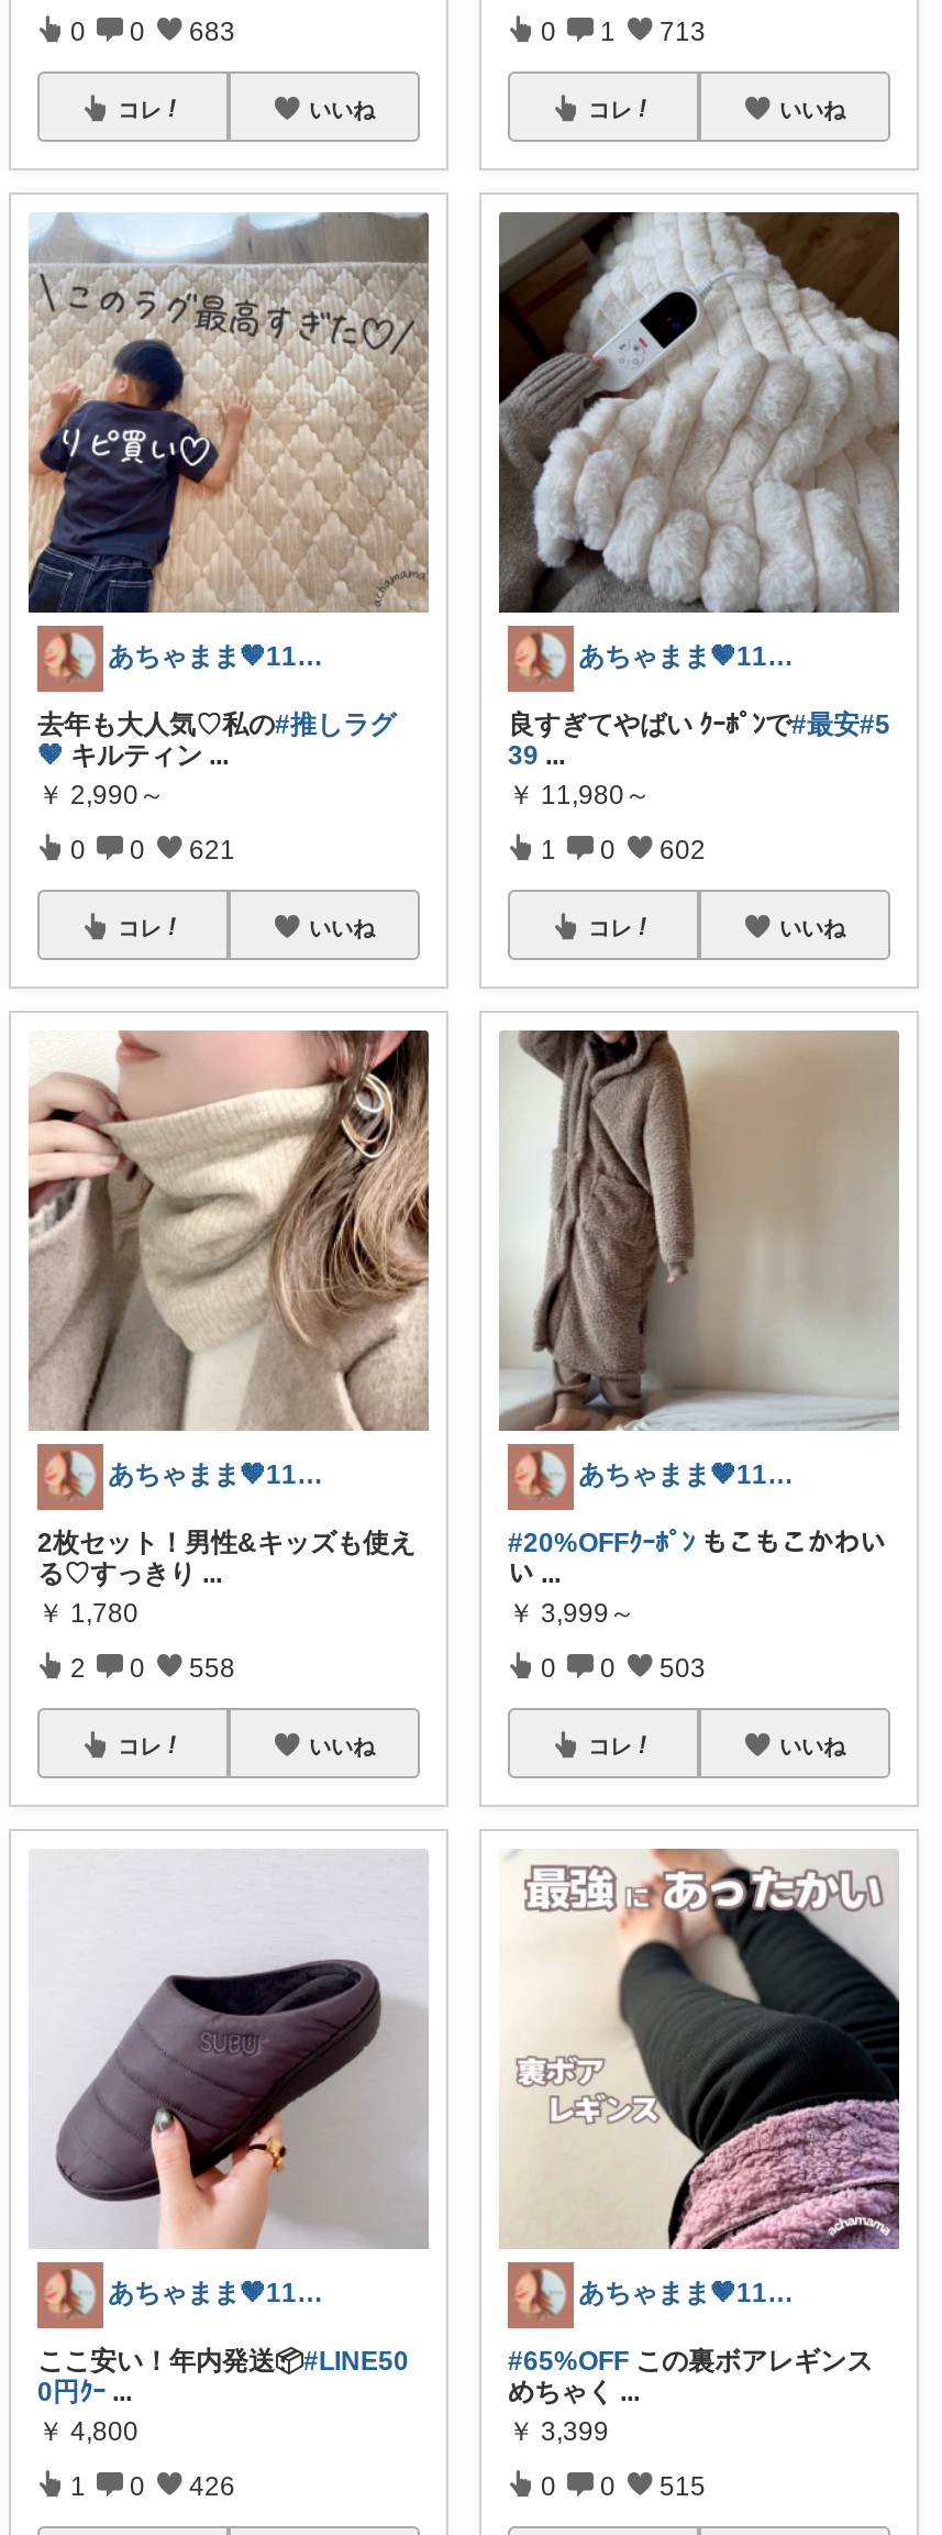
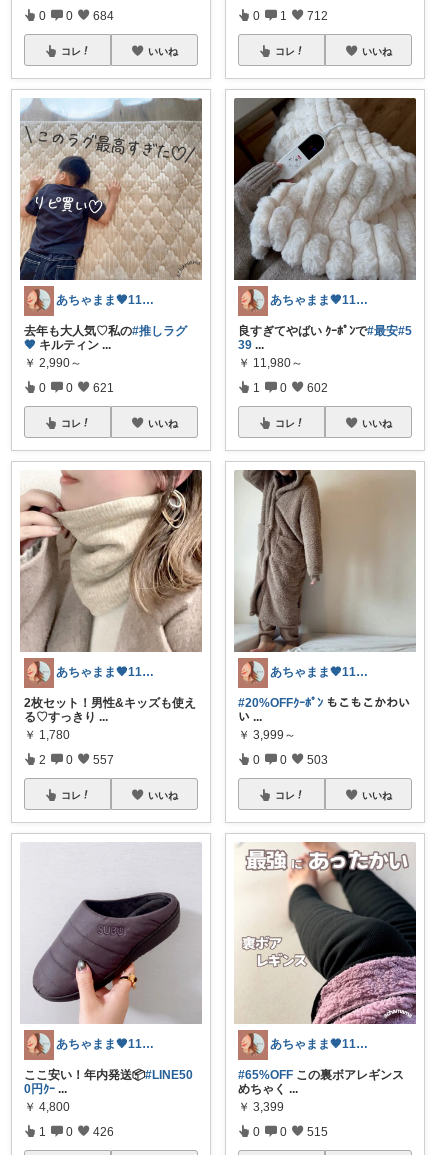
- 0 0 683
+ 0 0 684

- 0 1 713
+ 0 1 712

- 2 0 558
+ 2 0 557
